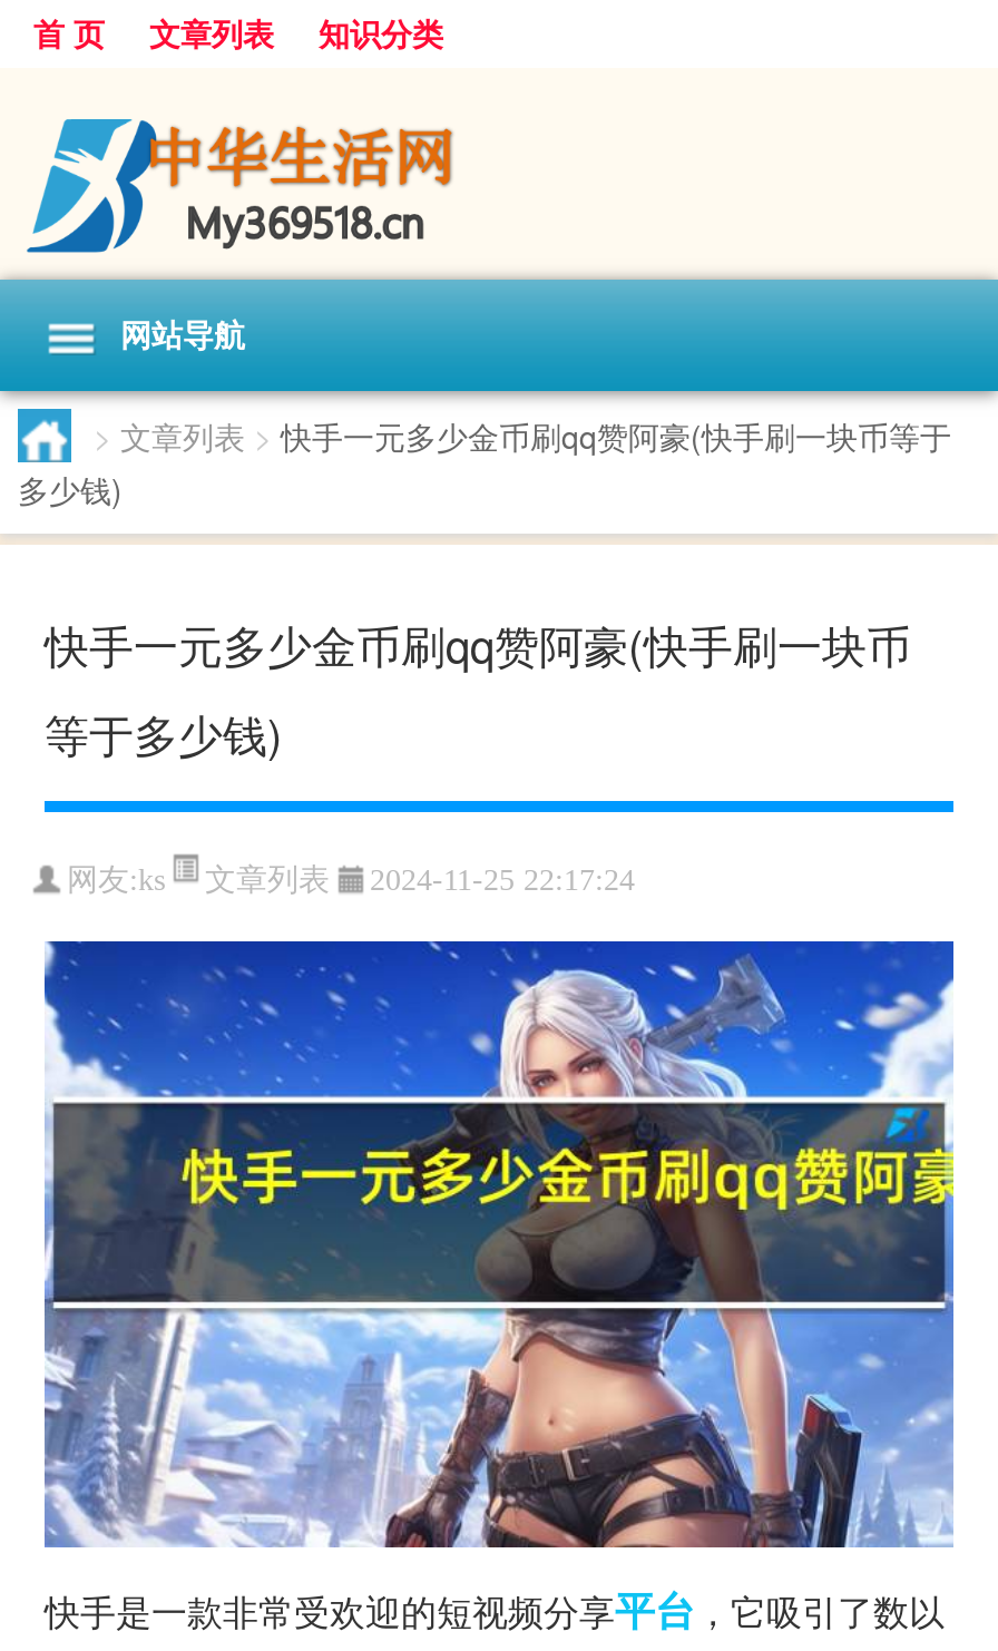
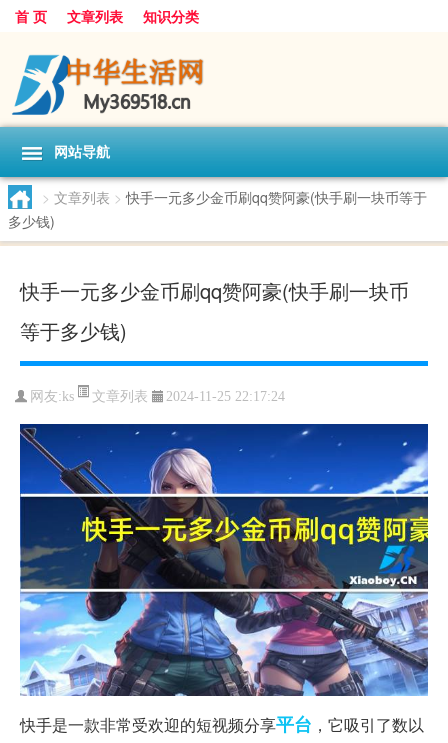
- [image]
+ [image]
